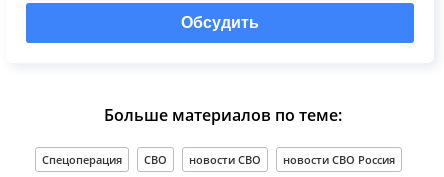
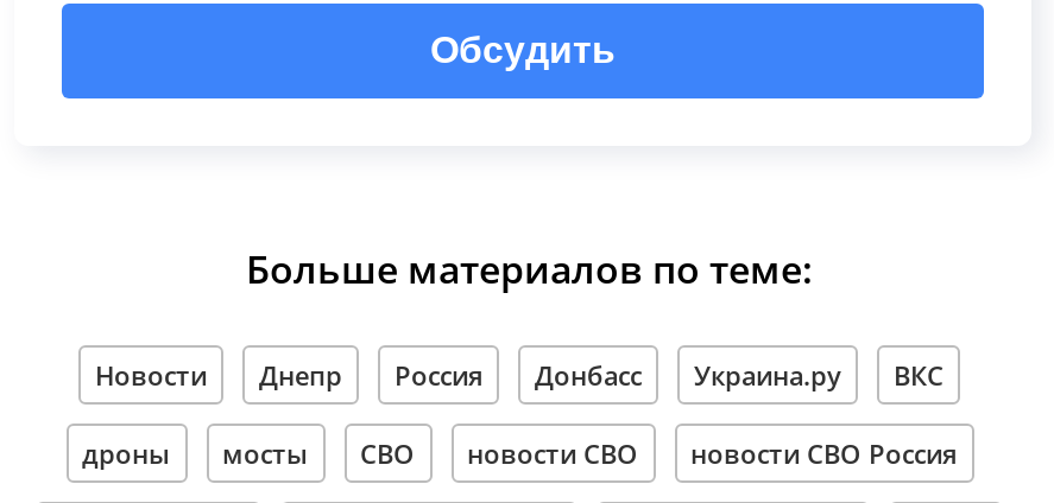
- Спецоперация
+ Новости
+ Днепр
+ Россия
+ Донбасс
+ Украина.ру
+ ВКС
+ дроны
+ мосты
